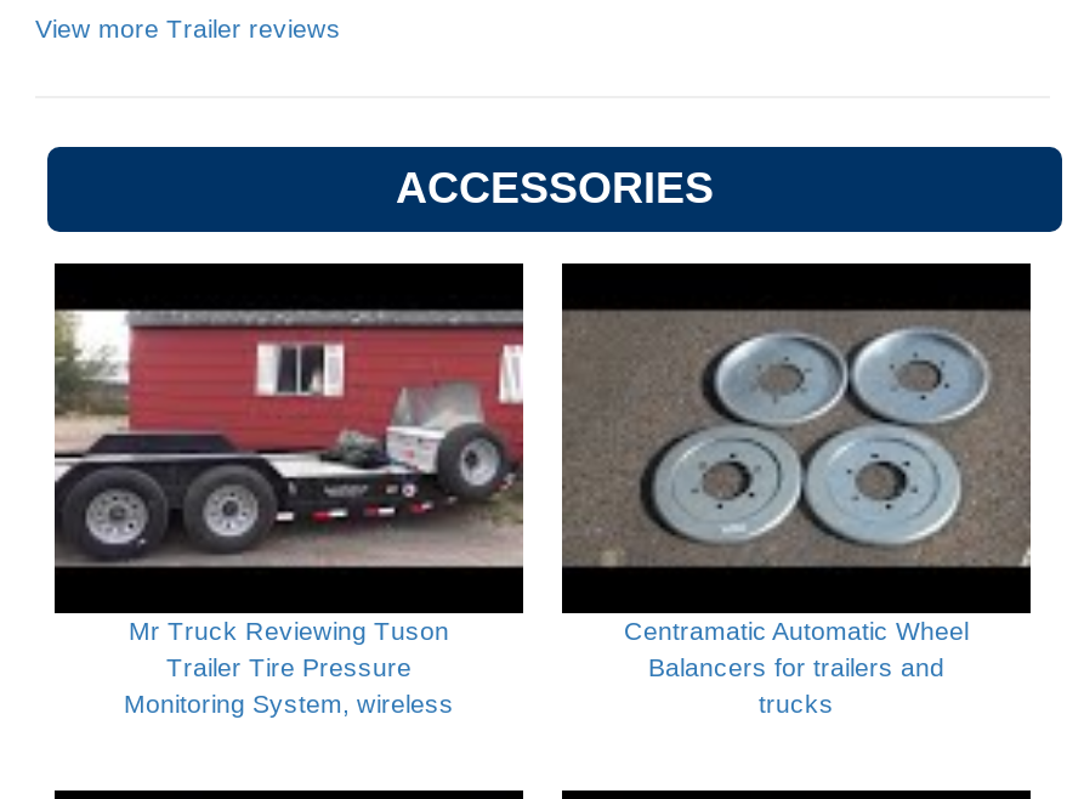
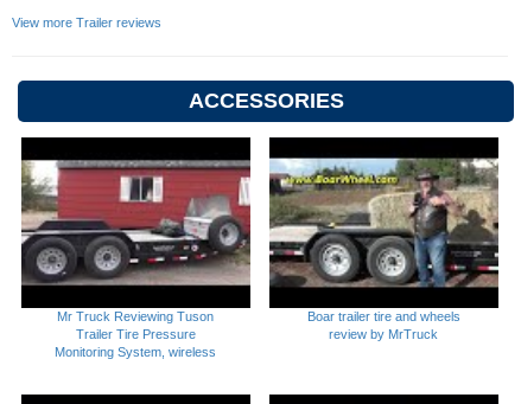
- [image]
- Centramatic Automatic Wheel
- Balancers for trailers and
- trucks
+ [image]
+ Boar trailer tire and wheels
+ review by MrTruck
